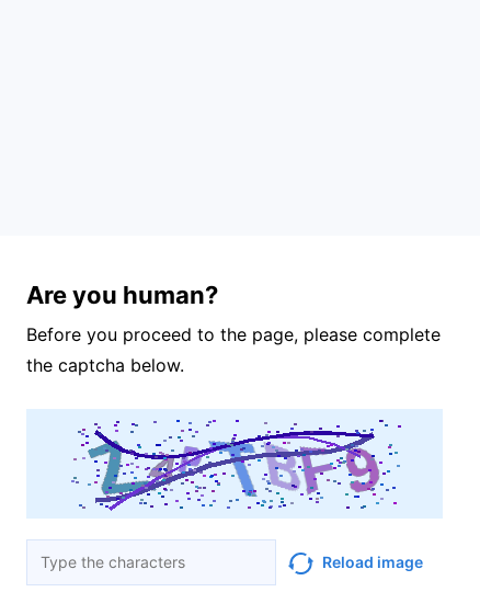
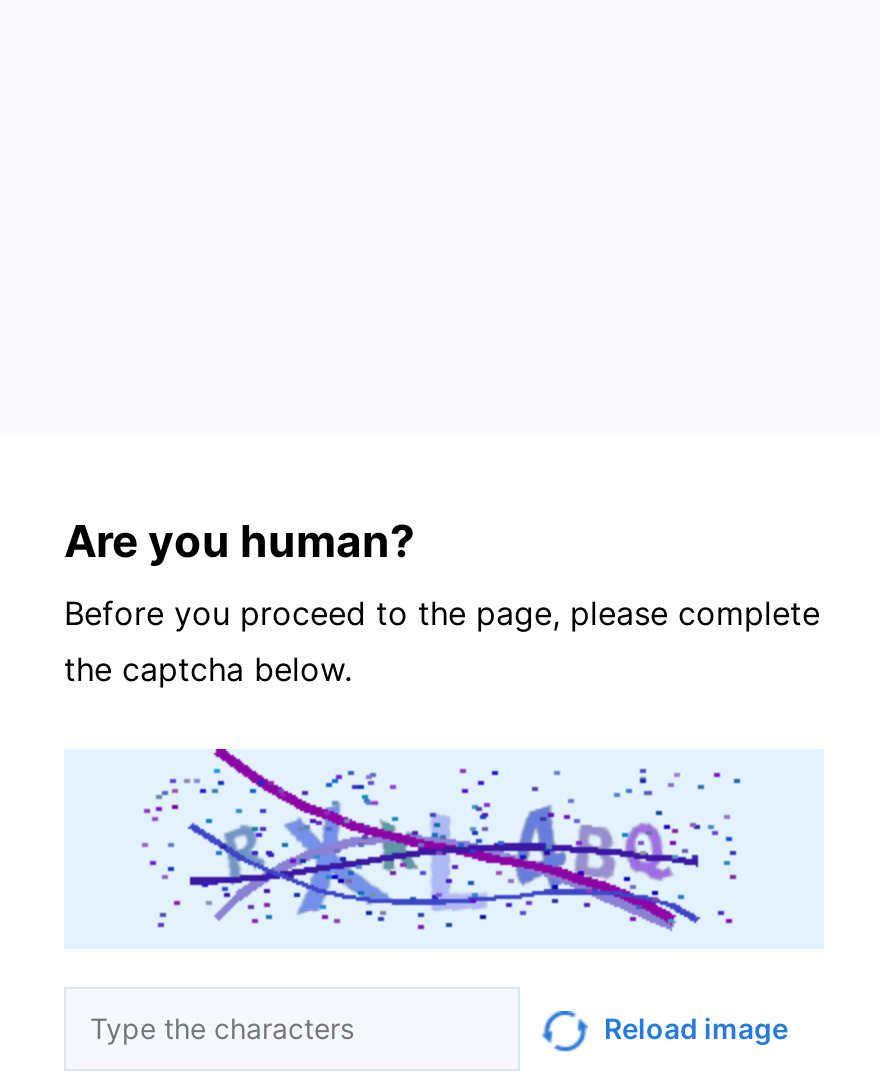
- [image]
+ [image]
